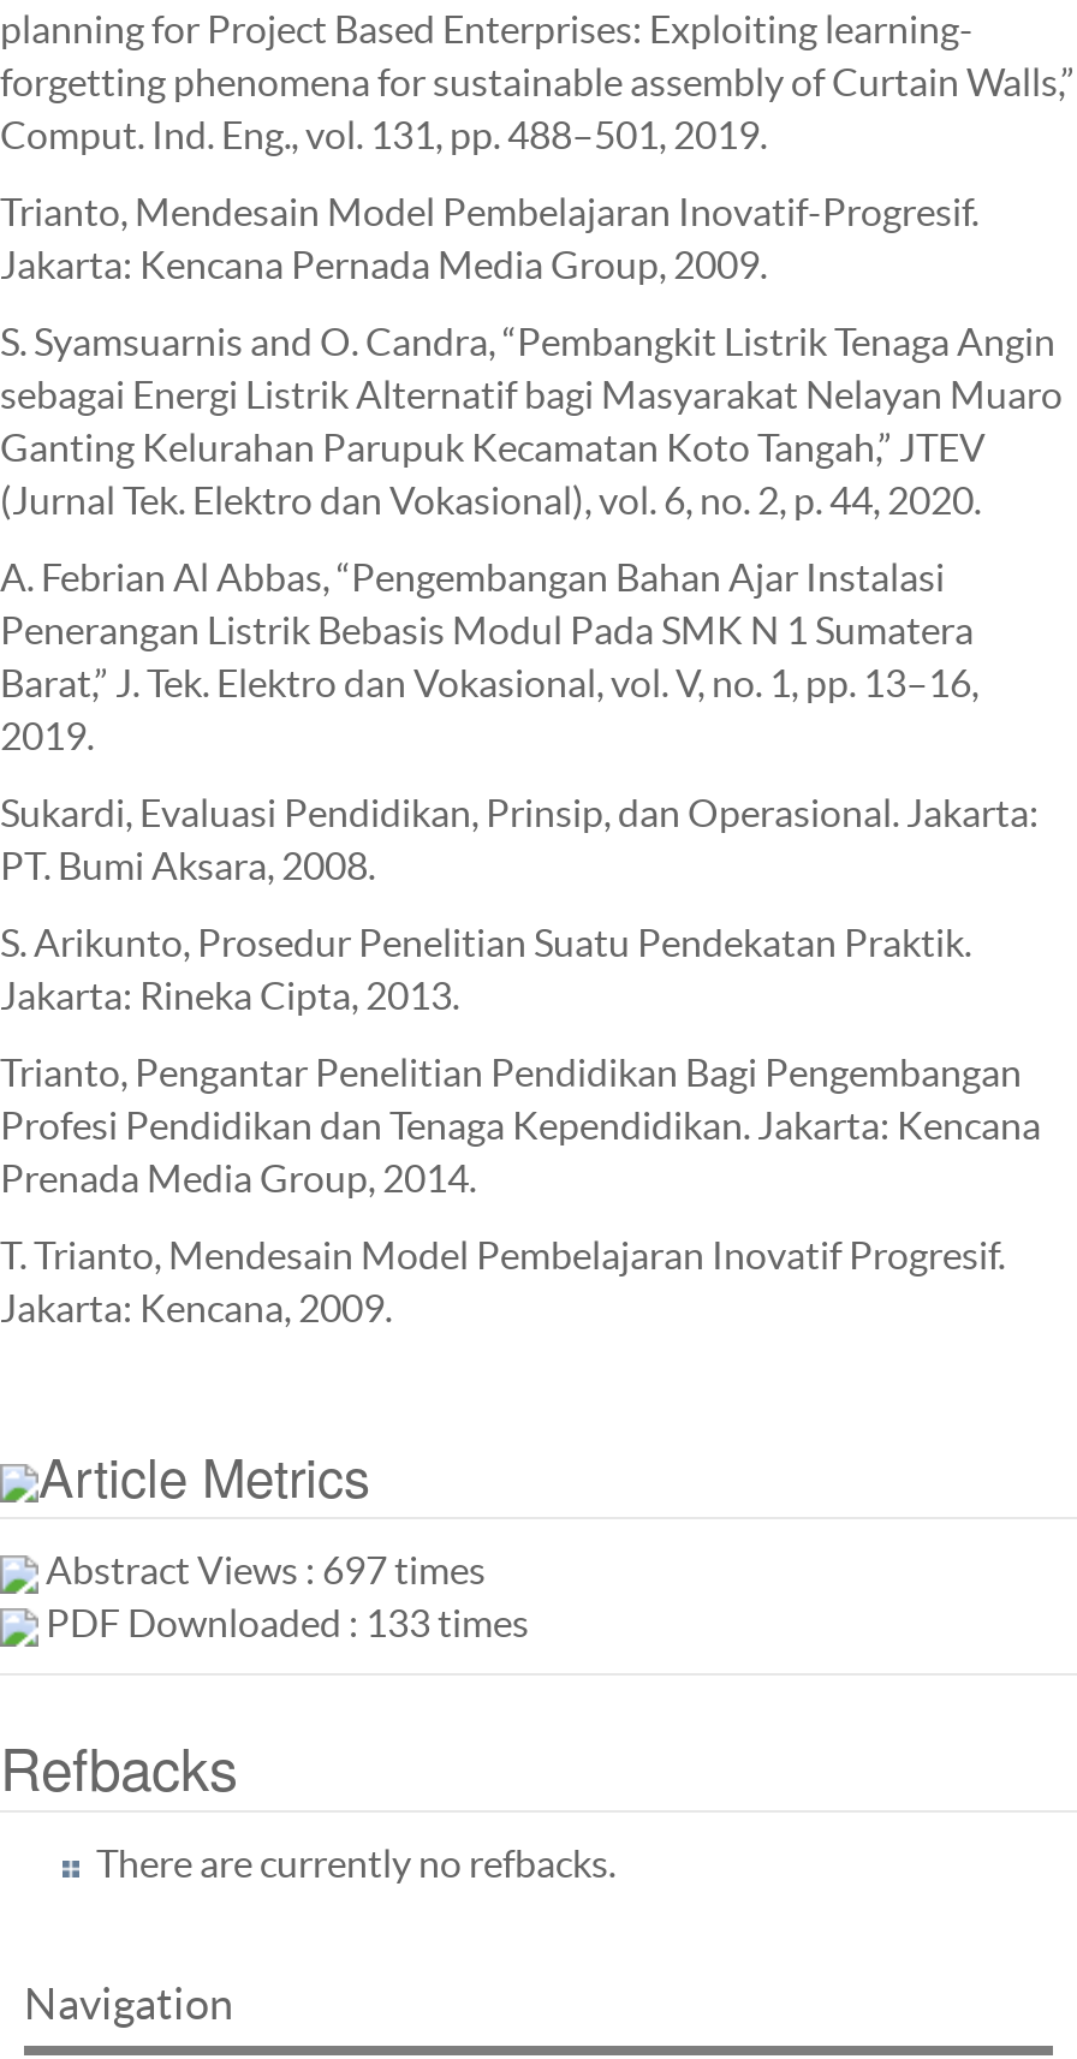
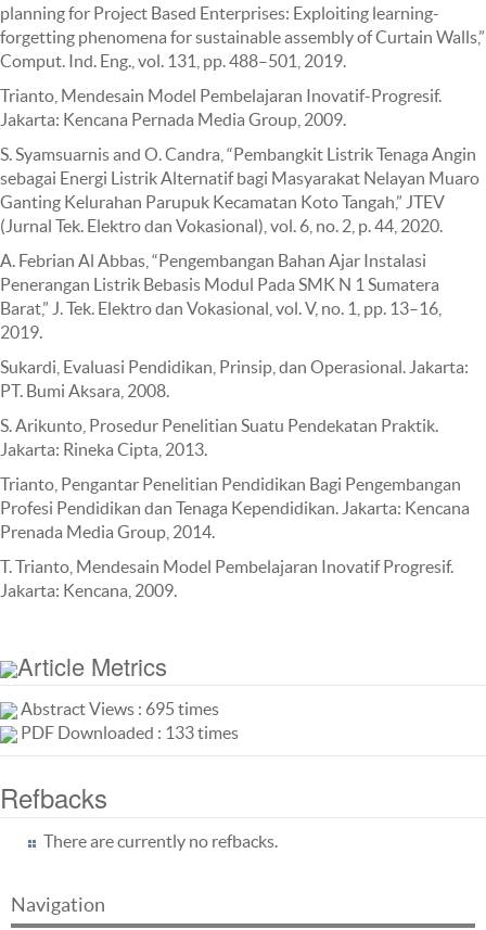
- Abstract Views : 697 times
+ Abstract Views : 695 times
